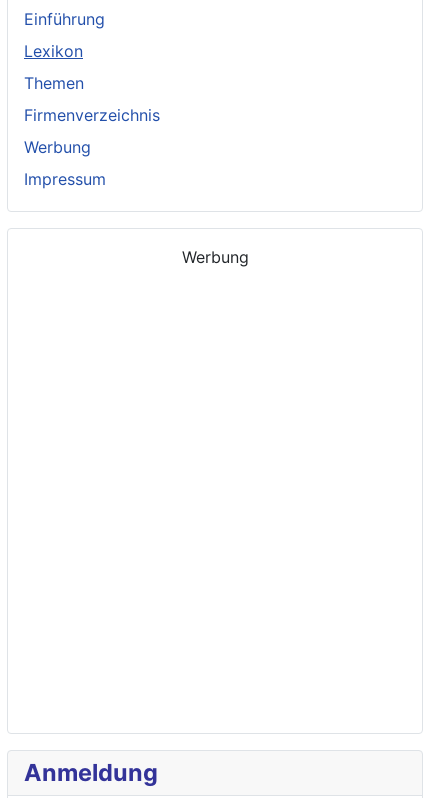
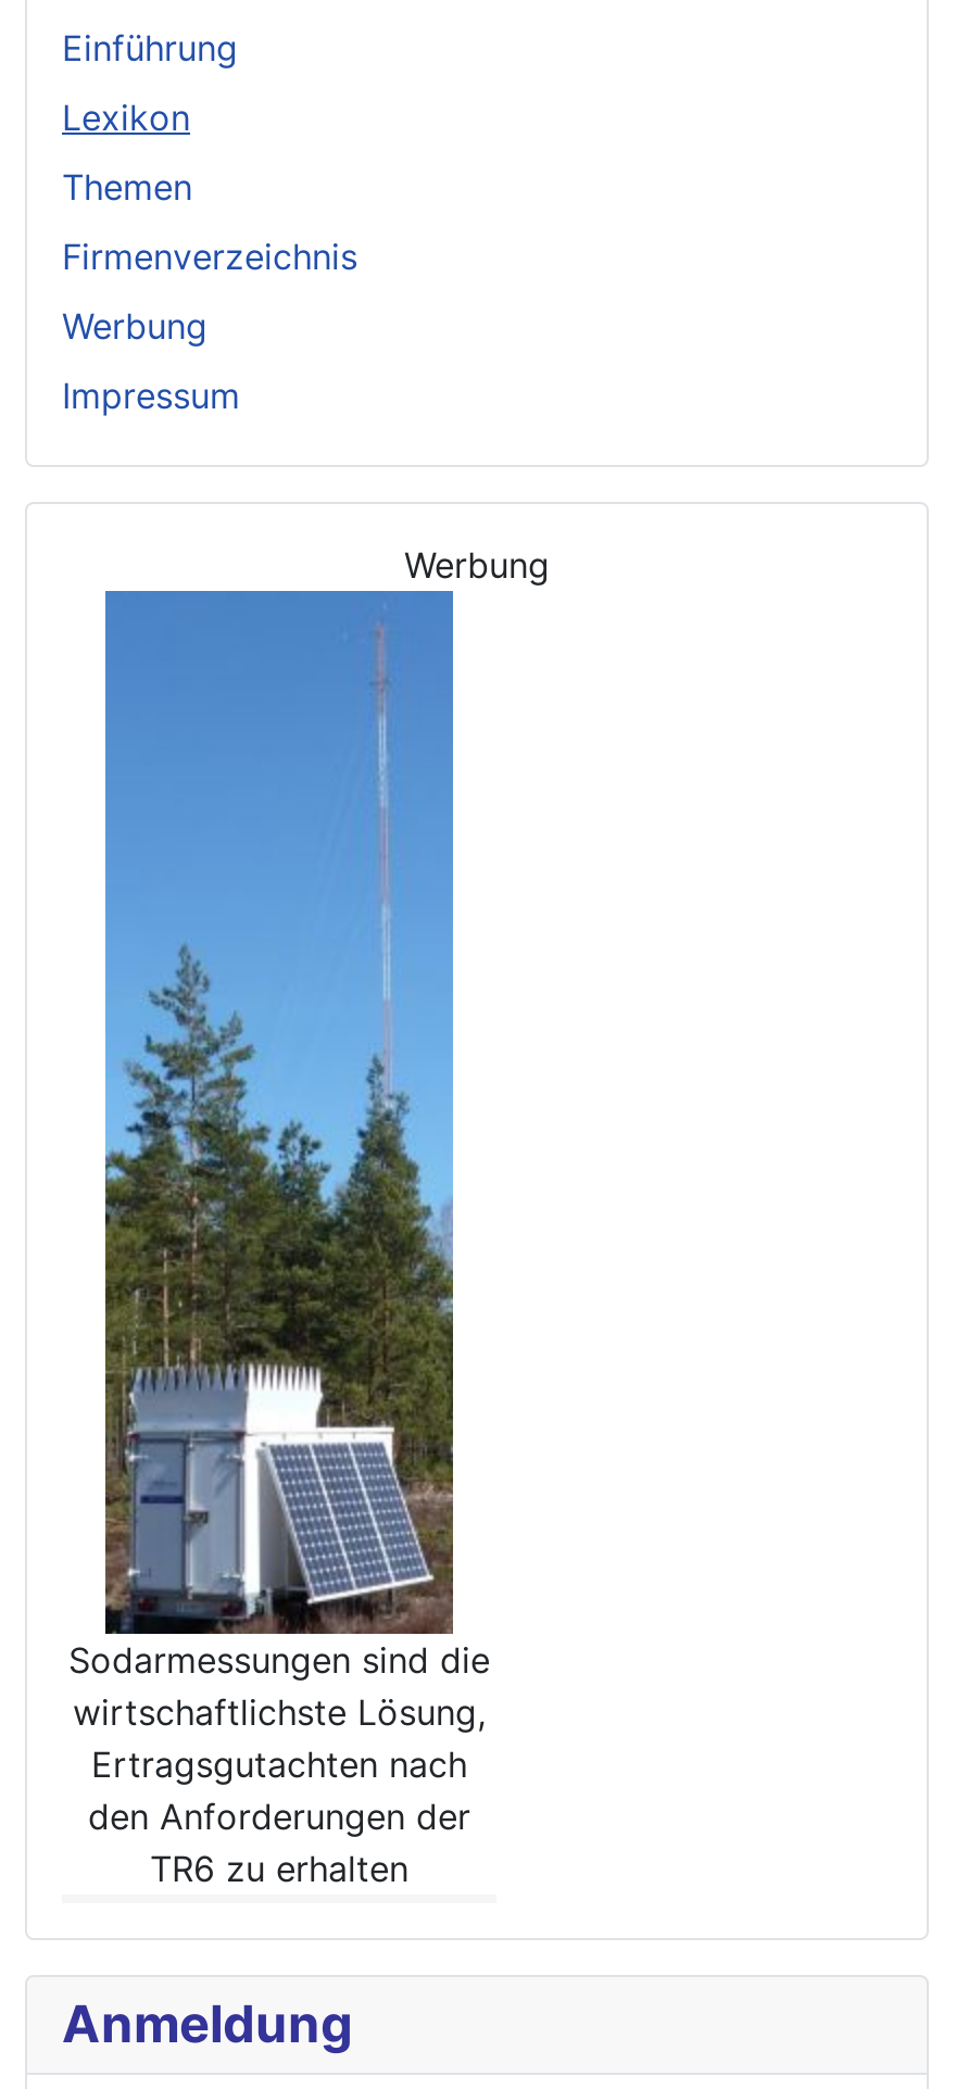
+ [image]
+ Sodarmessungen sind die
+ wirtschaftlichste Lösung,
+ Ertragsgutachten nach
+ den Anforderungen der
+ TR6 zu erhalten
